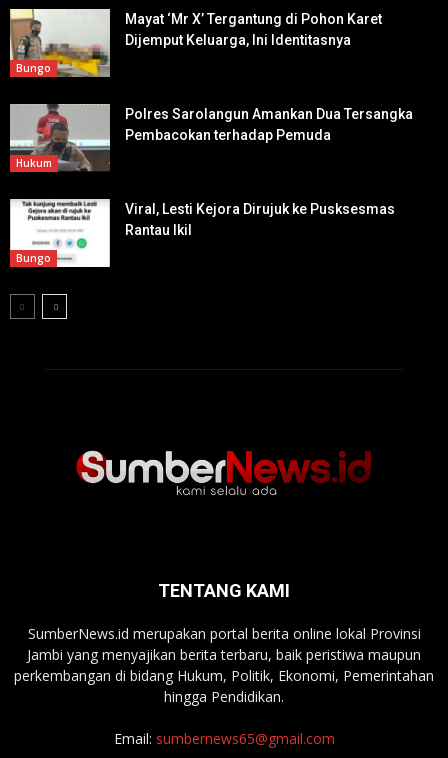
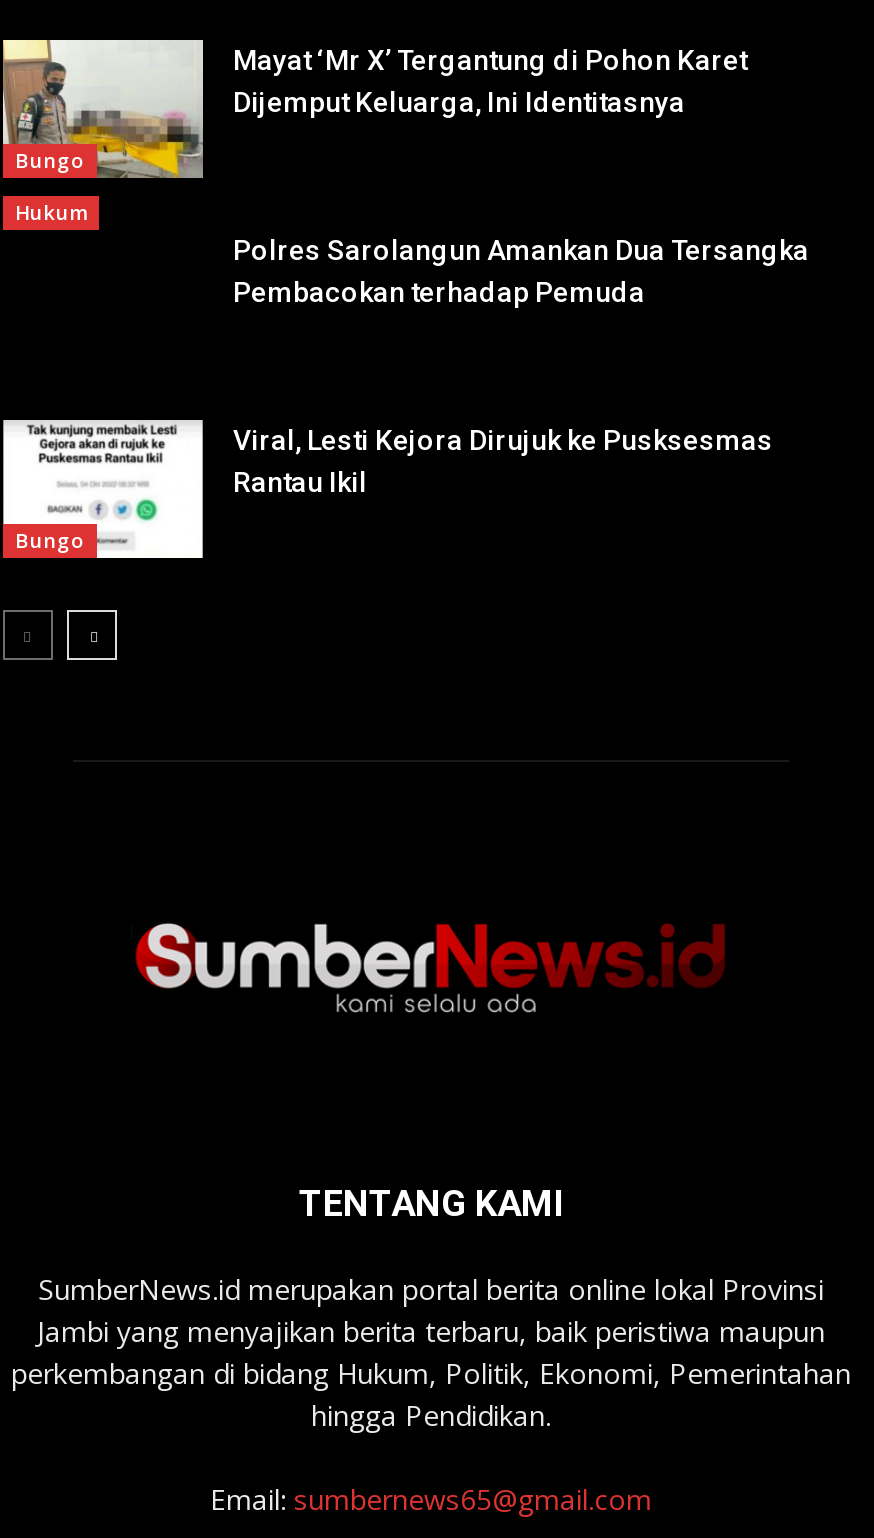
- [image]

moved up: Hukum
